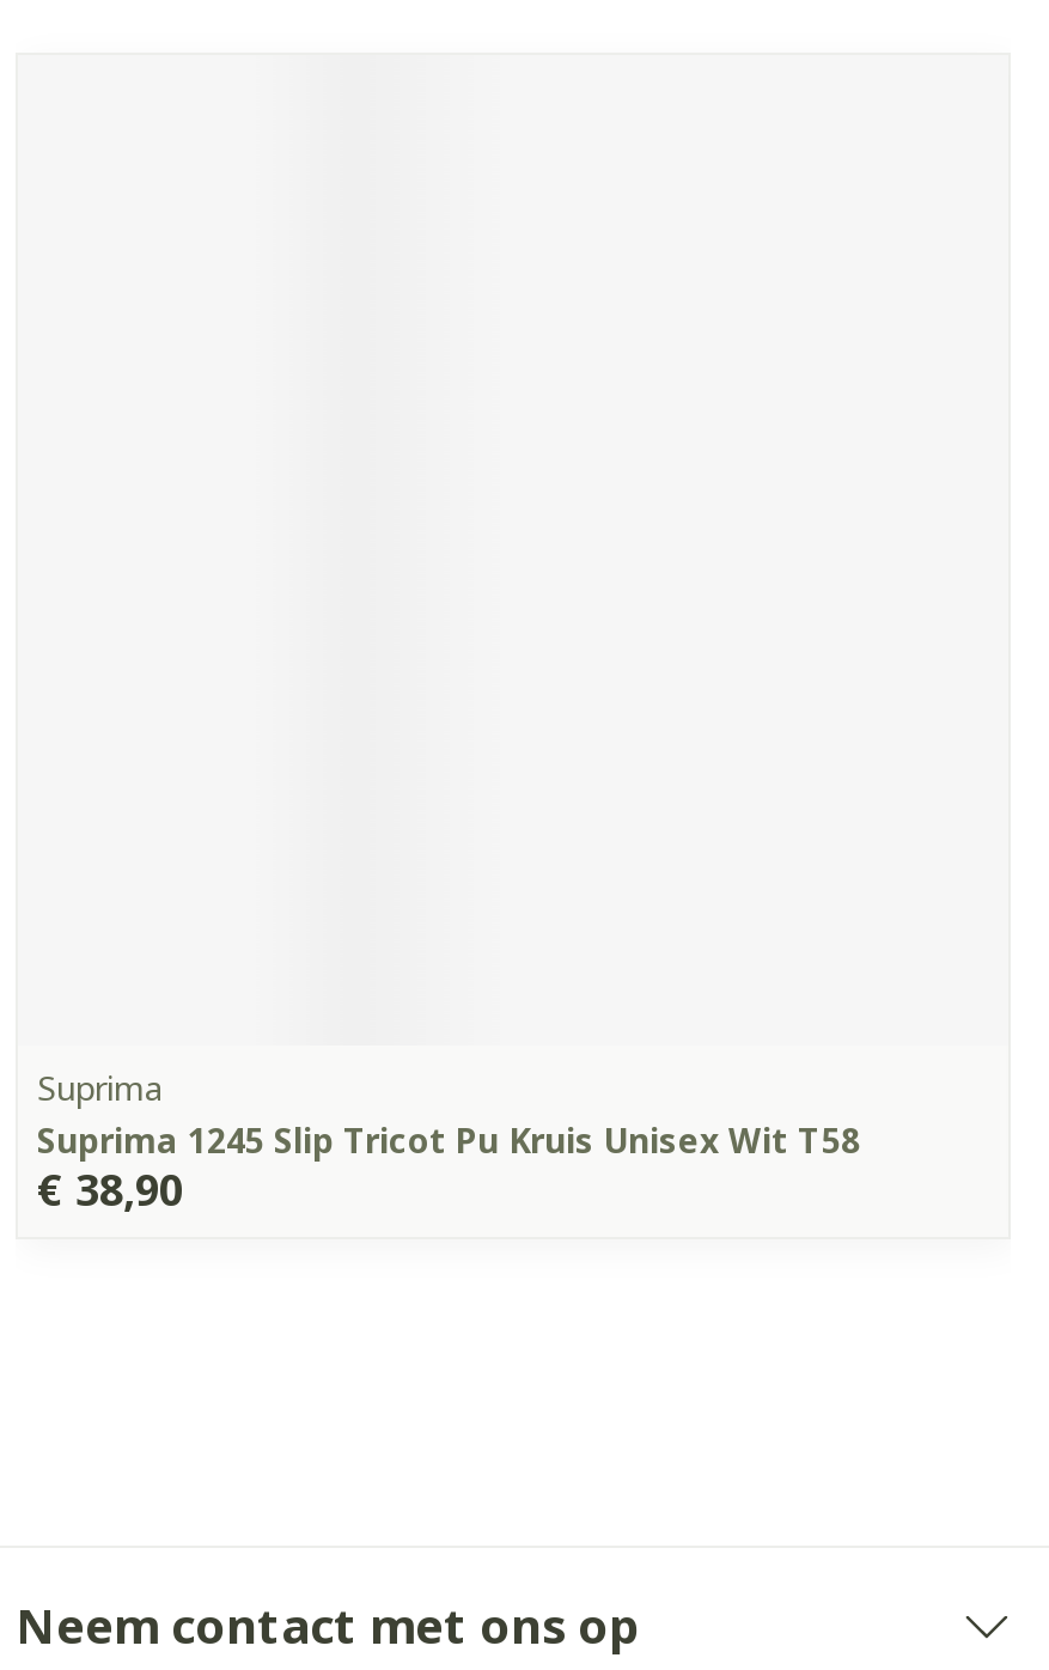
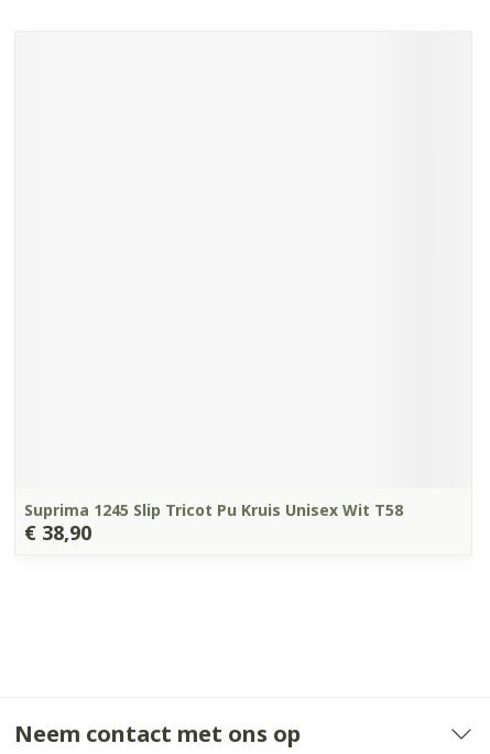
- Suprima
